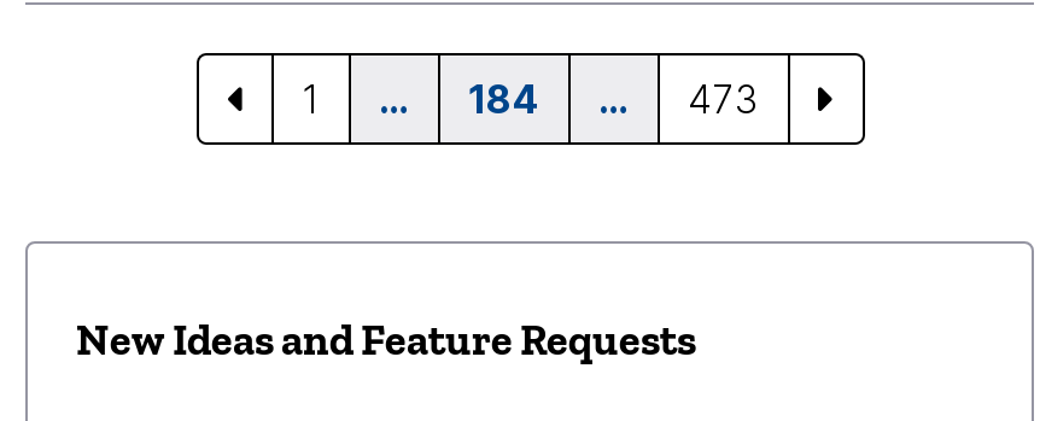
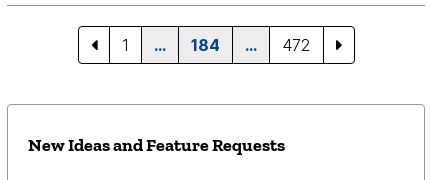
- 473
+ 472
